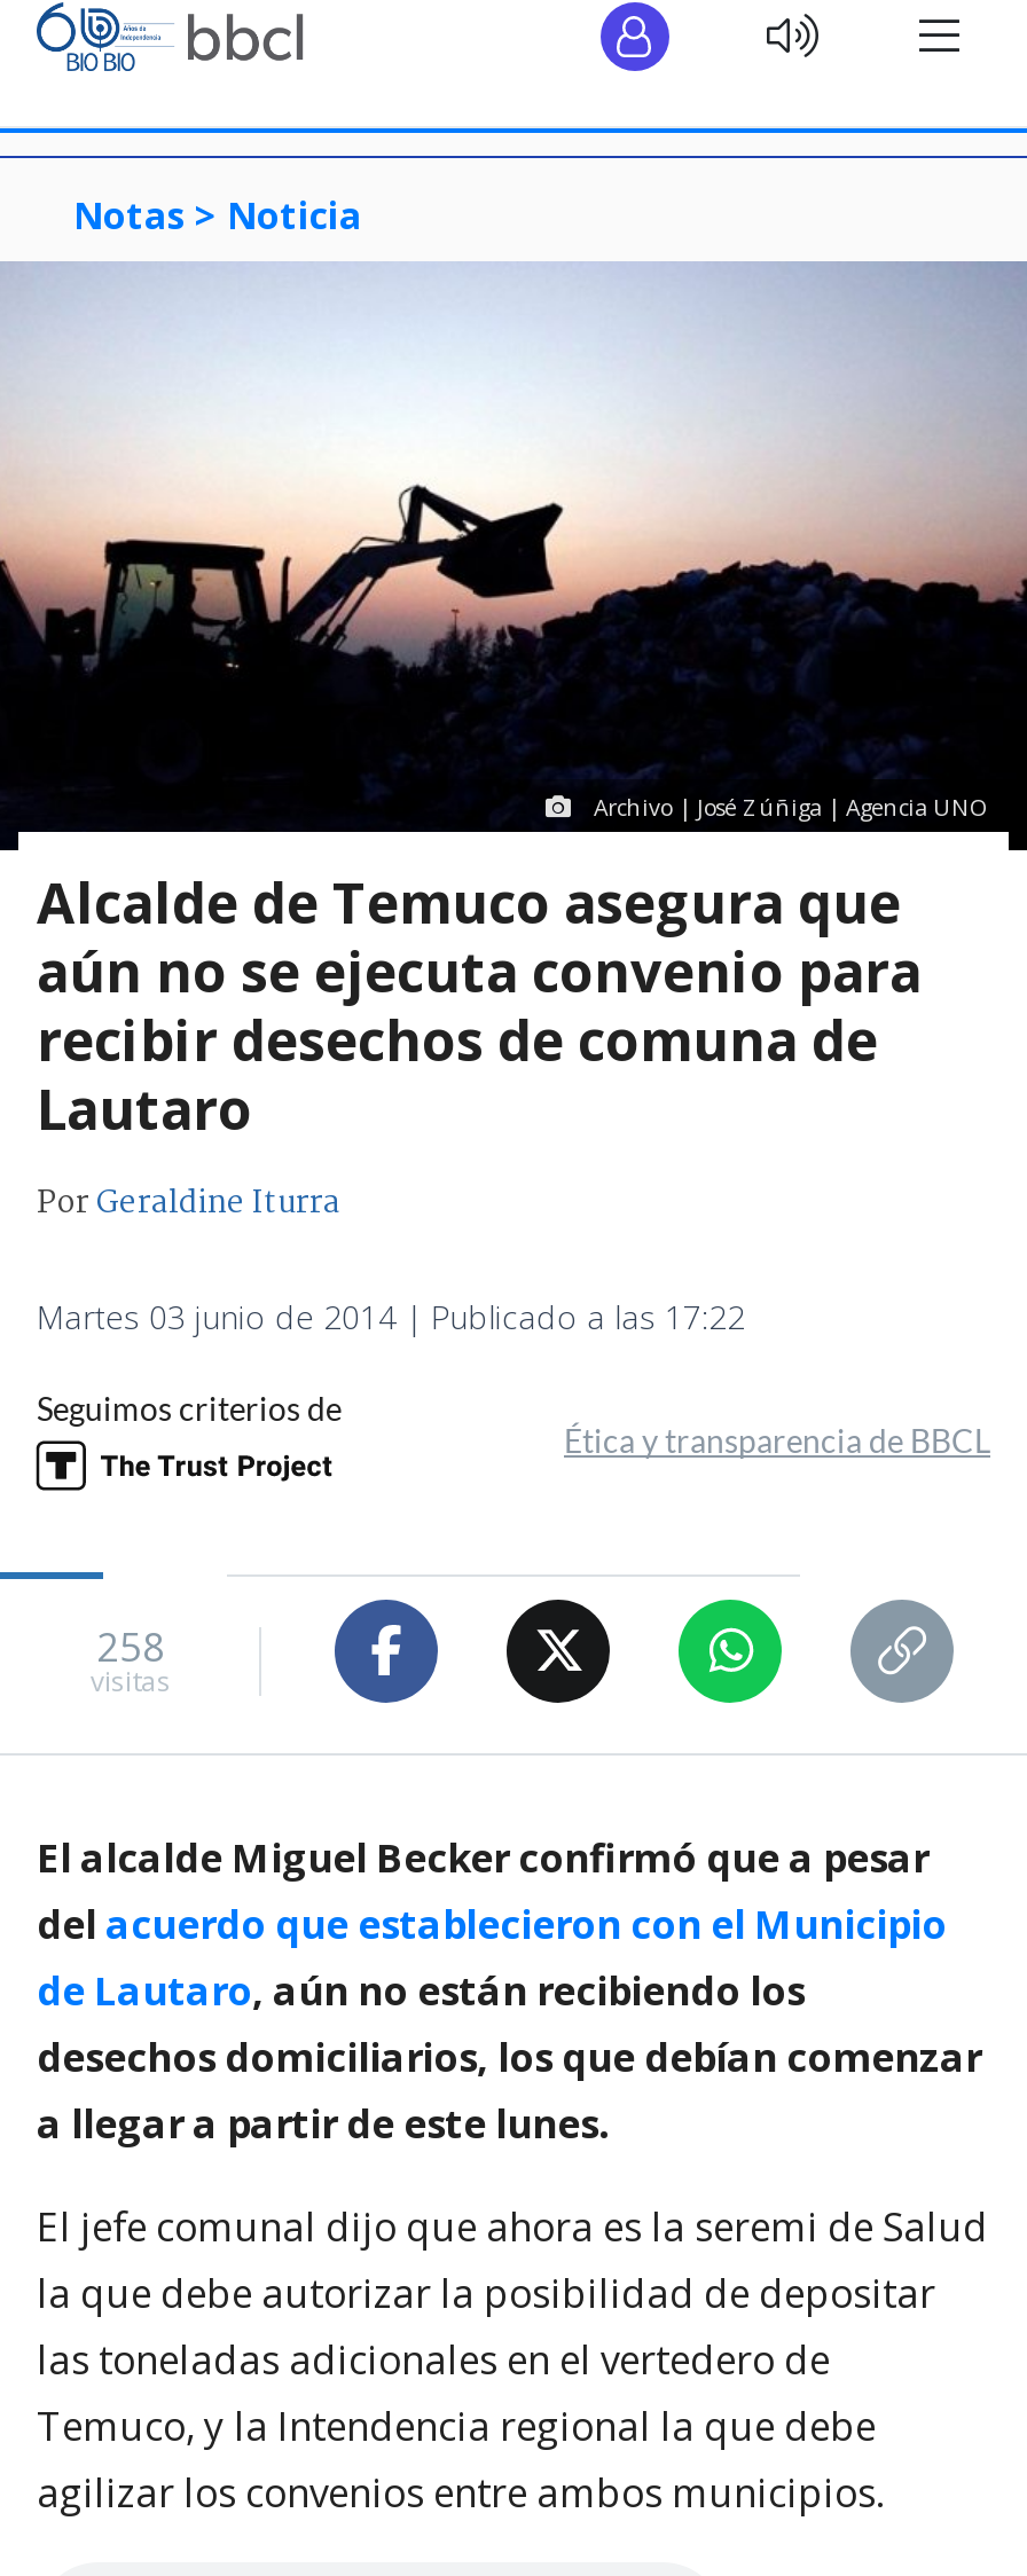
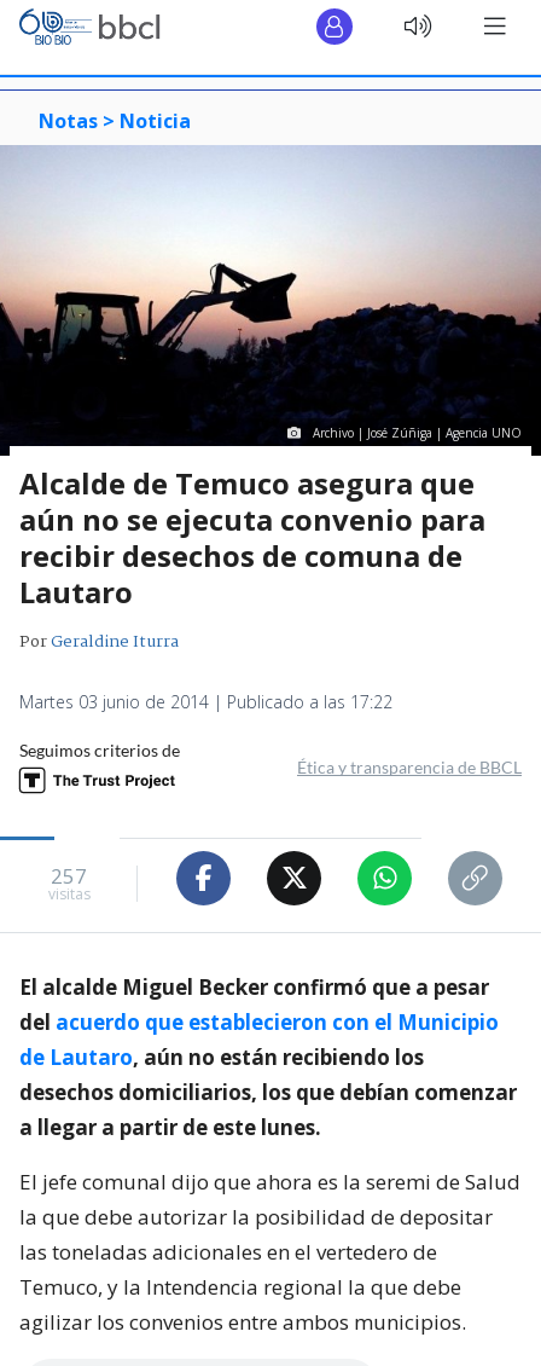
- 258
+ 257
